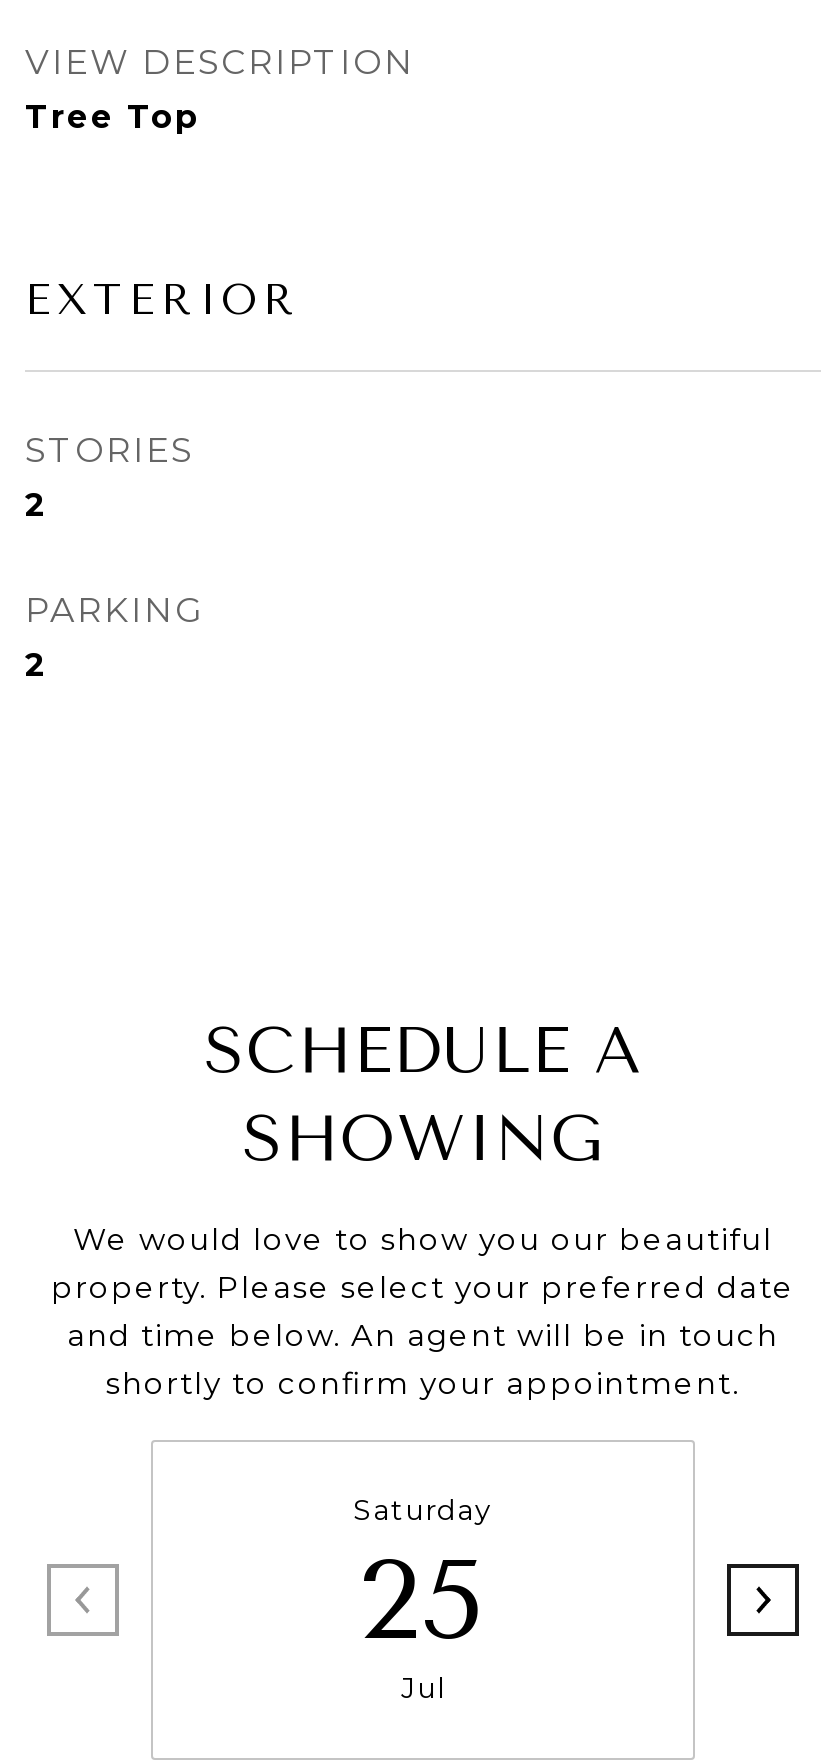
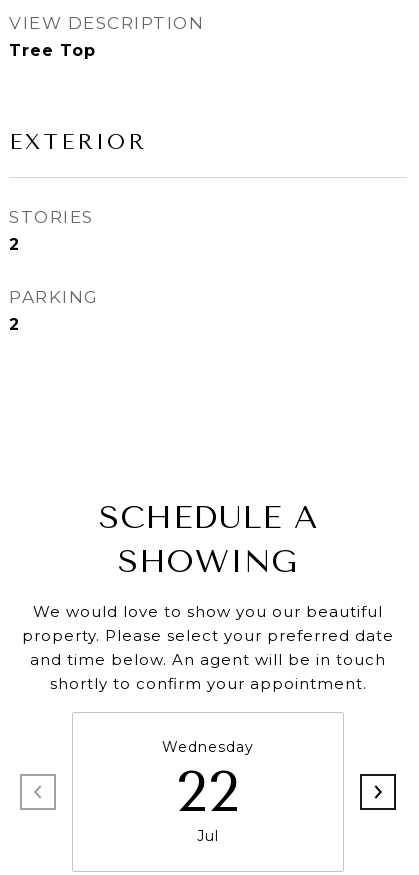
- Saturday
- 25
+ Wednesday
+ 22
